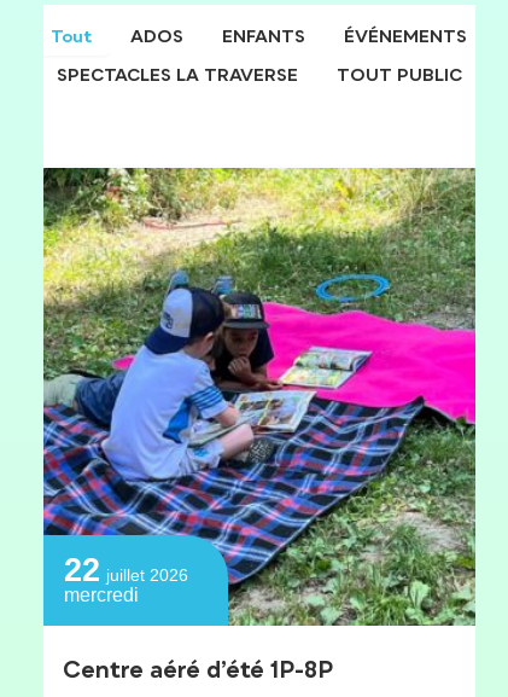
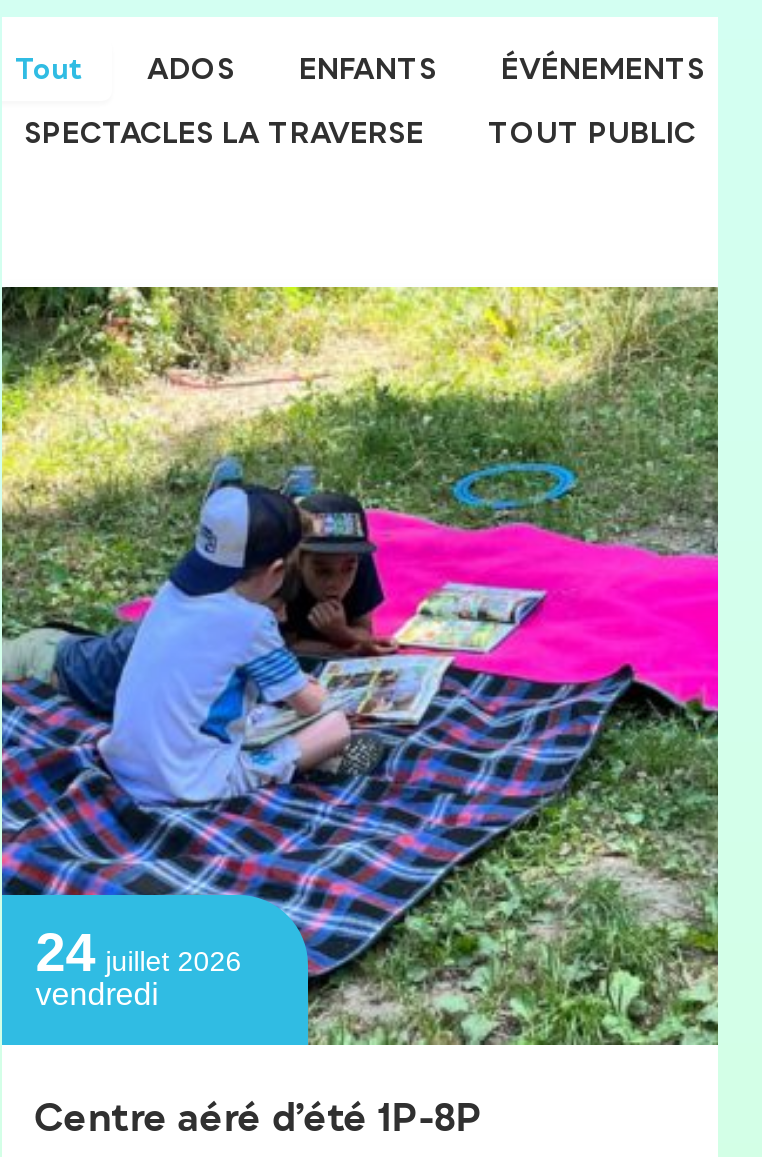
- 22 juillet 2026
- mercredi
+ 24 juillet 2026
+ vendredi
